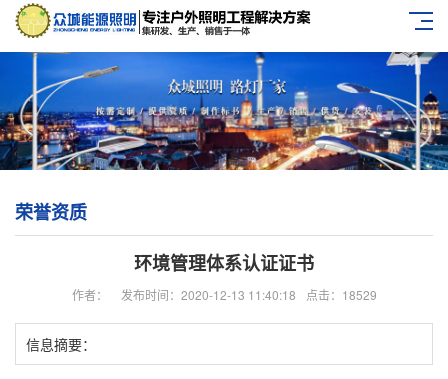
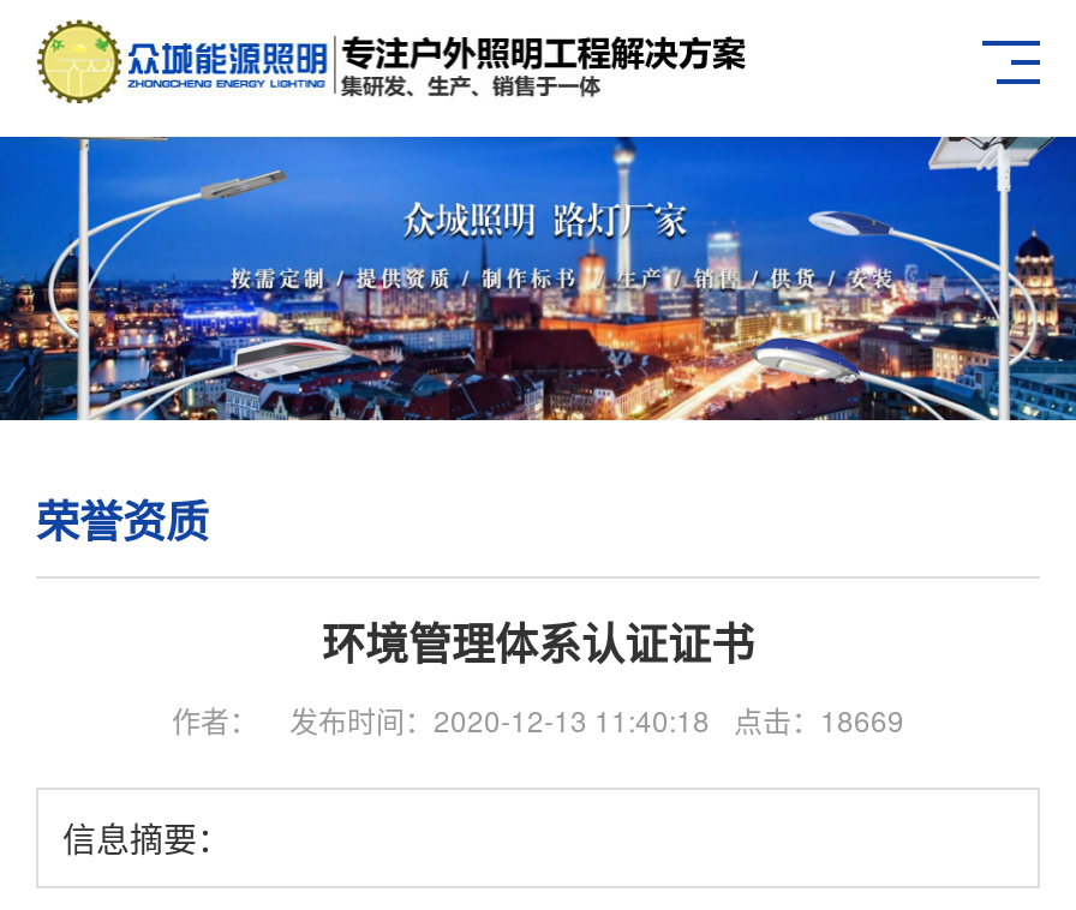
- 发布时间：2020-12-13 11:40:18 点击：18529
+ 发布时间：2020-12-13 11:40:18 点击：18669
